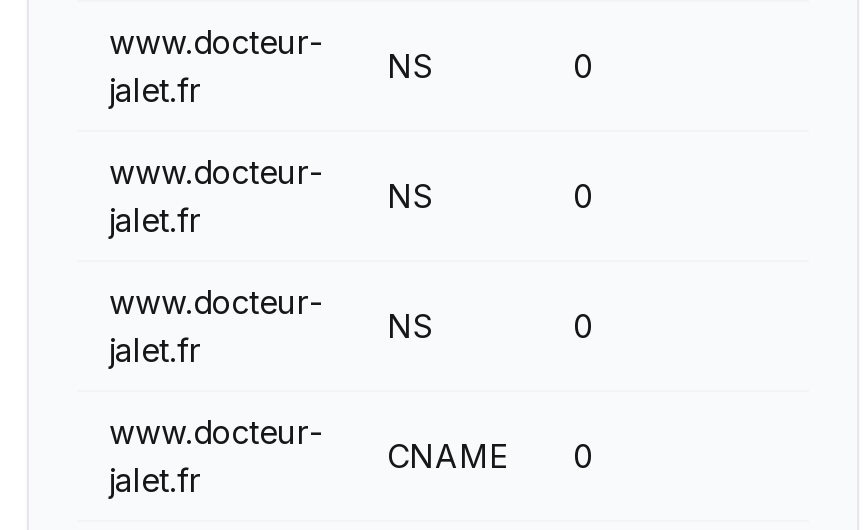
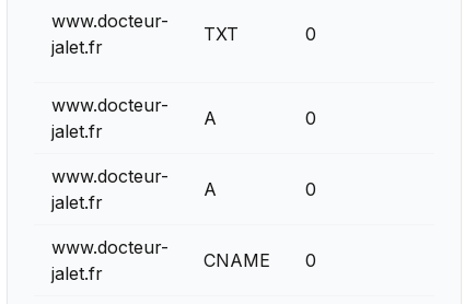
- NS
+ TXT

- NS
+ A

- NS
+ A
